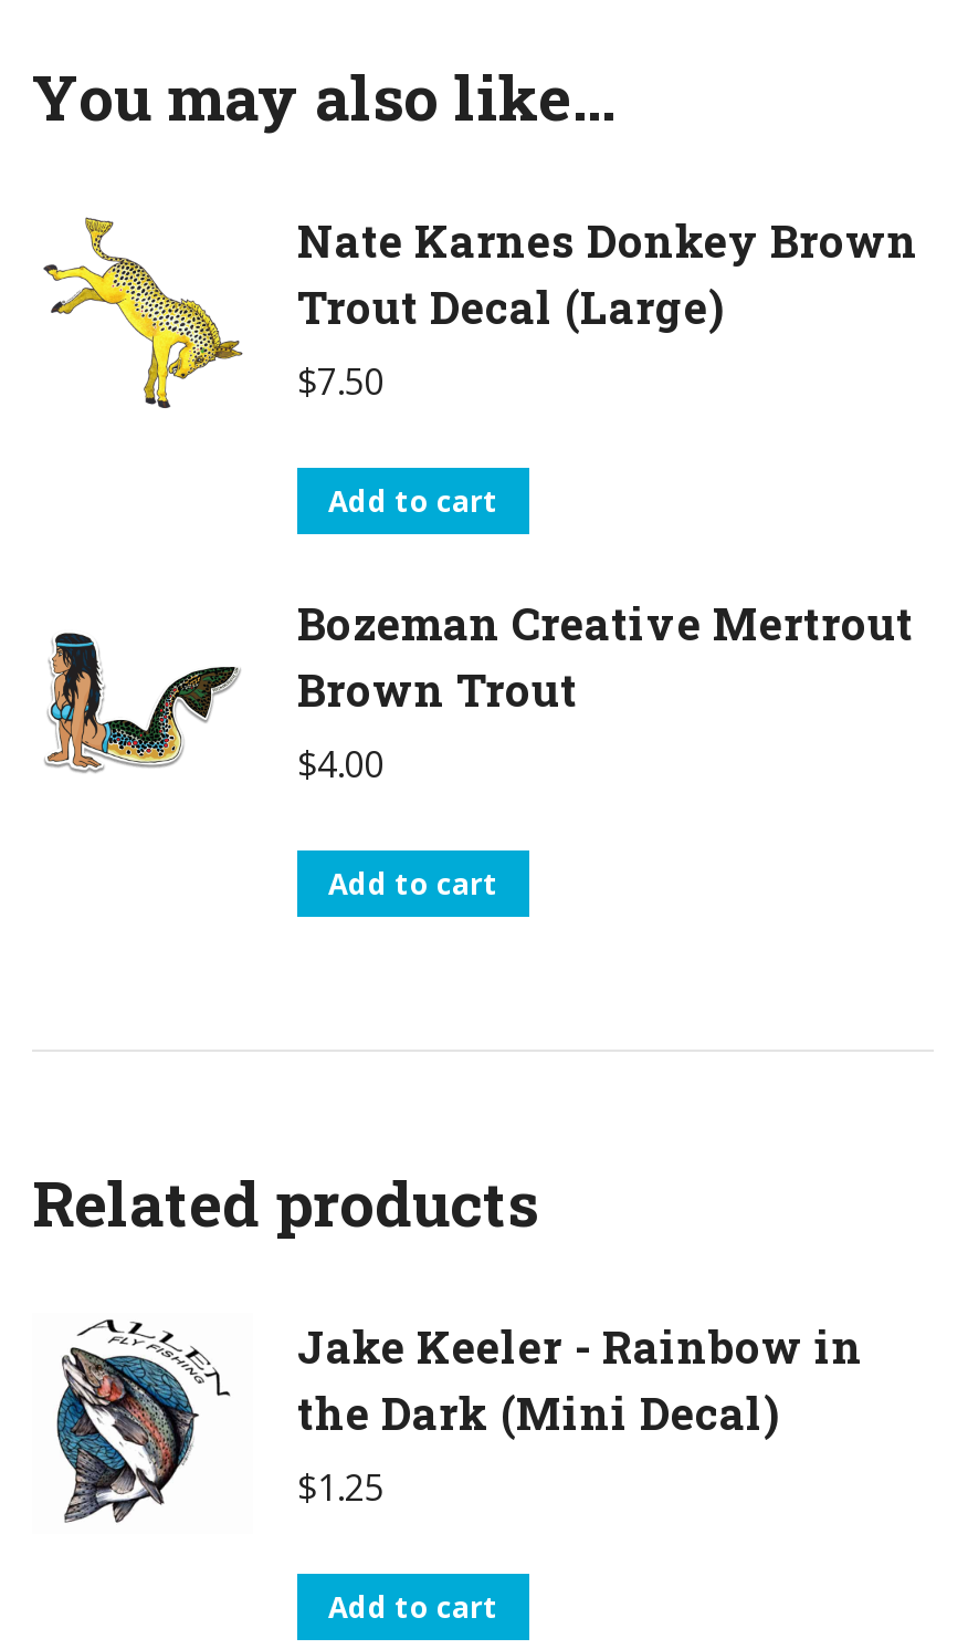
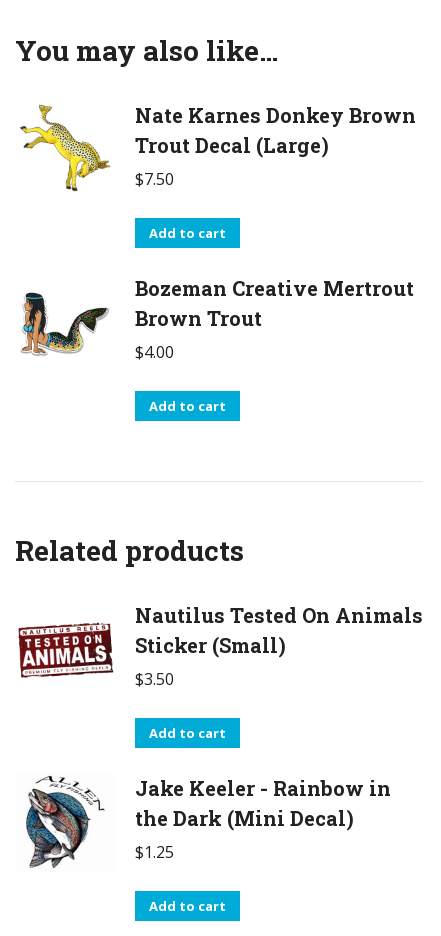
+ [image]
+ Nautilus Tested On Animals
+ Sticker (Small)
+ $3.50
+ Add to cart
